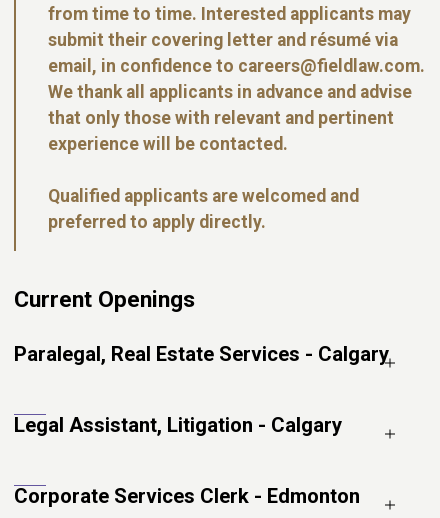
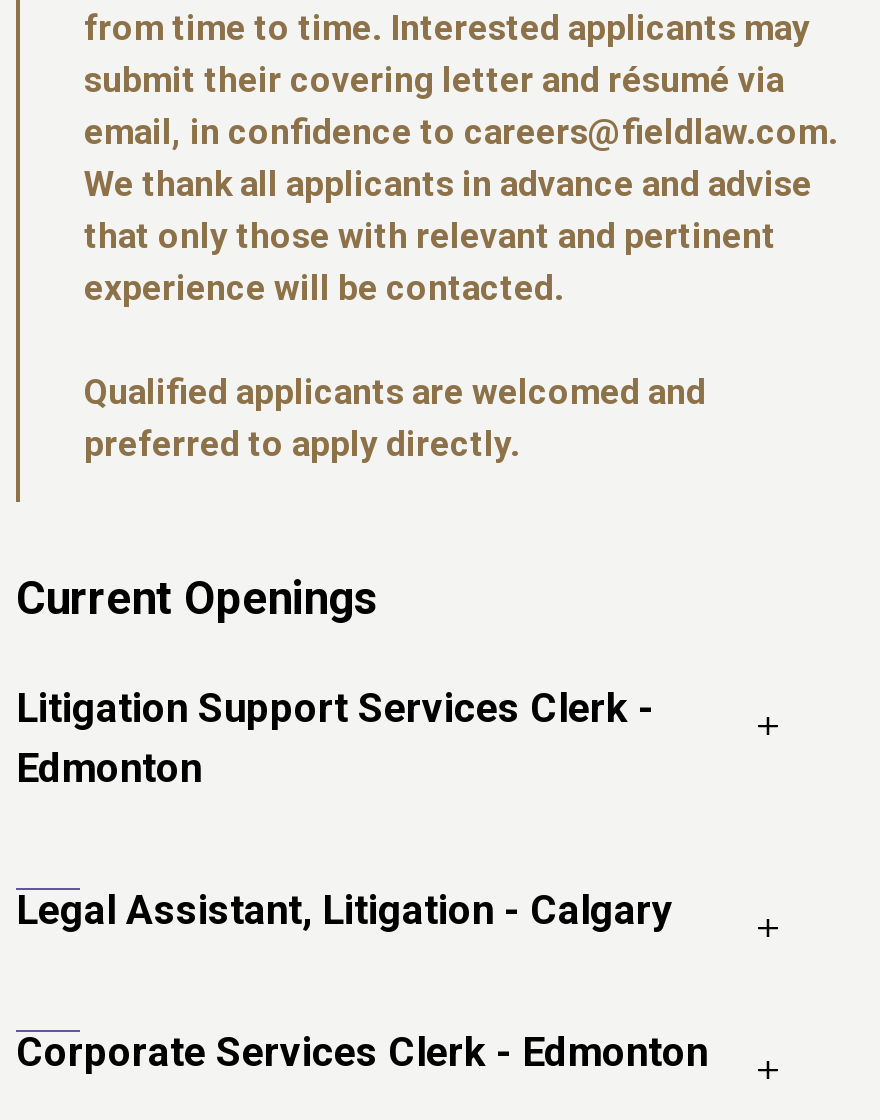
- Paralegal, Real Estate Services - Calgary
+ Litigation Support Services Clerk -
+ Edmonton
